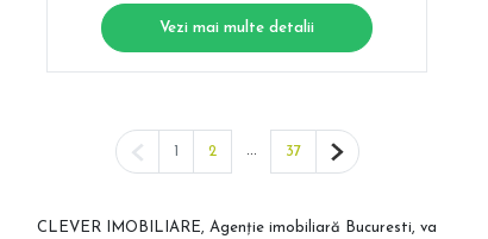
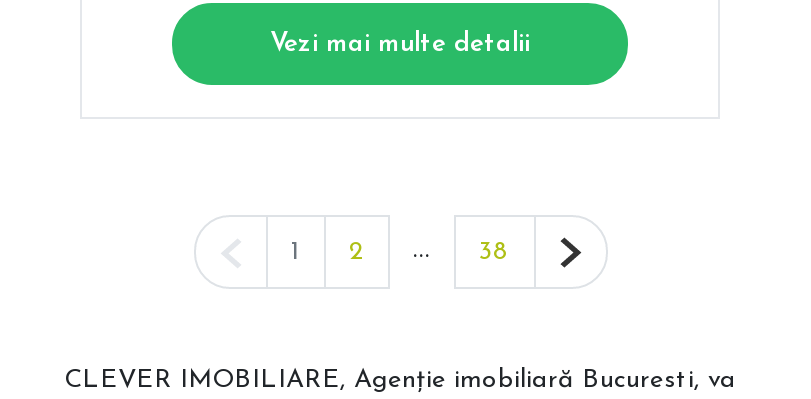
- 37
+ 38
